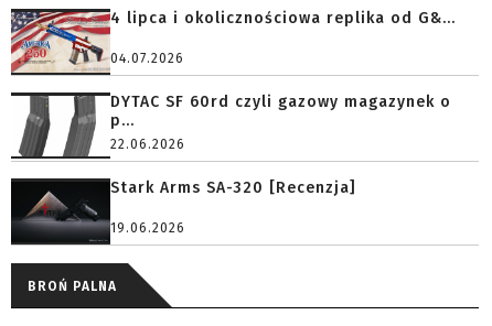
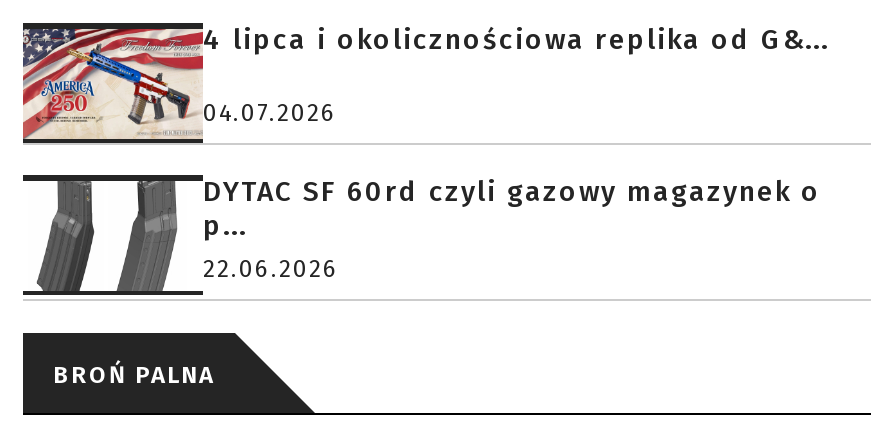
- [image]
- Stark Arms SA-320 [Recenzja]
- 19.06.2026
